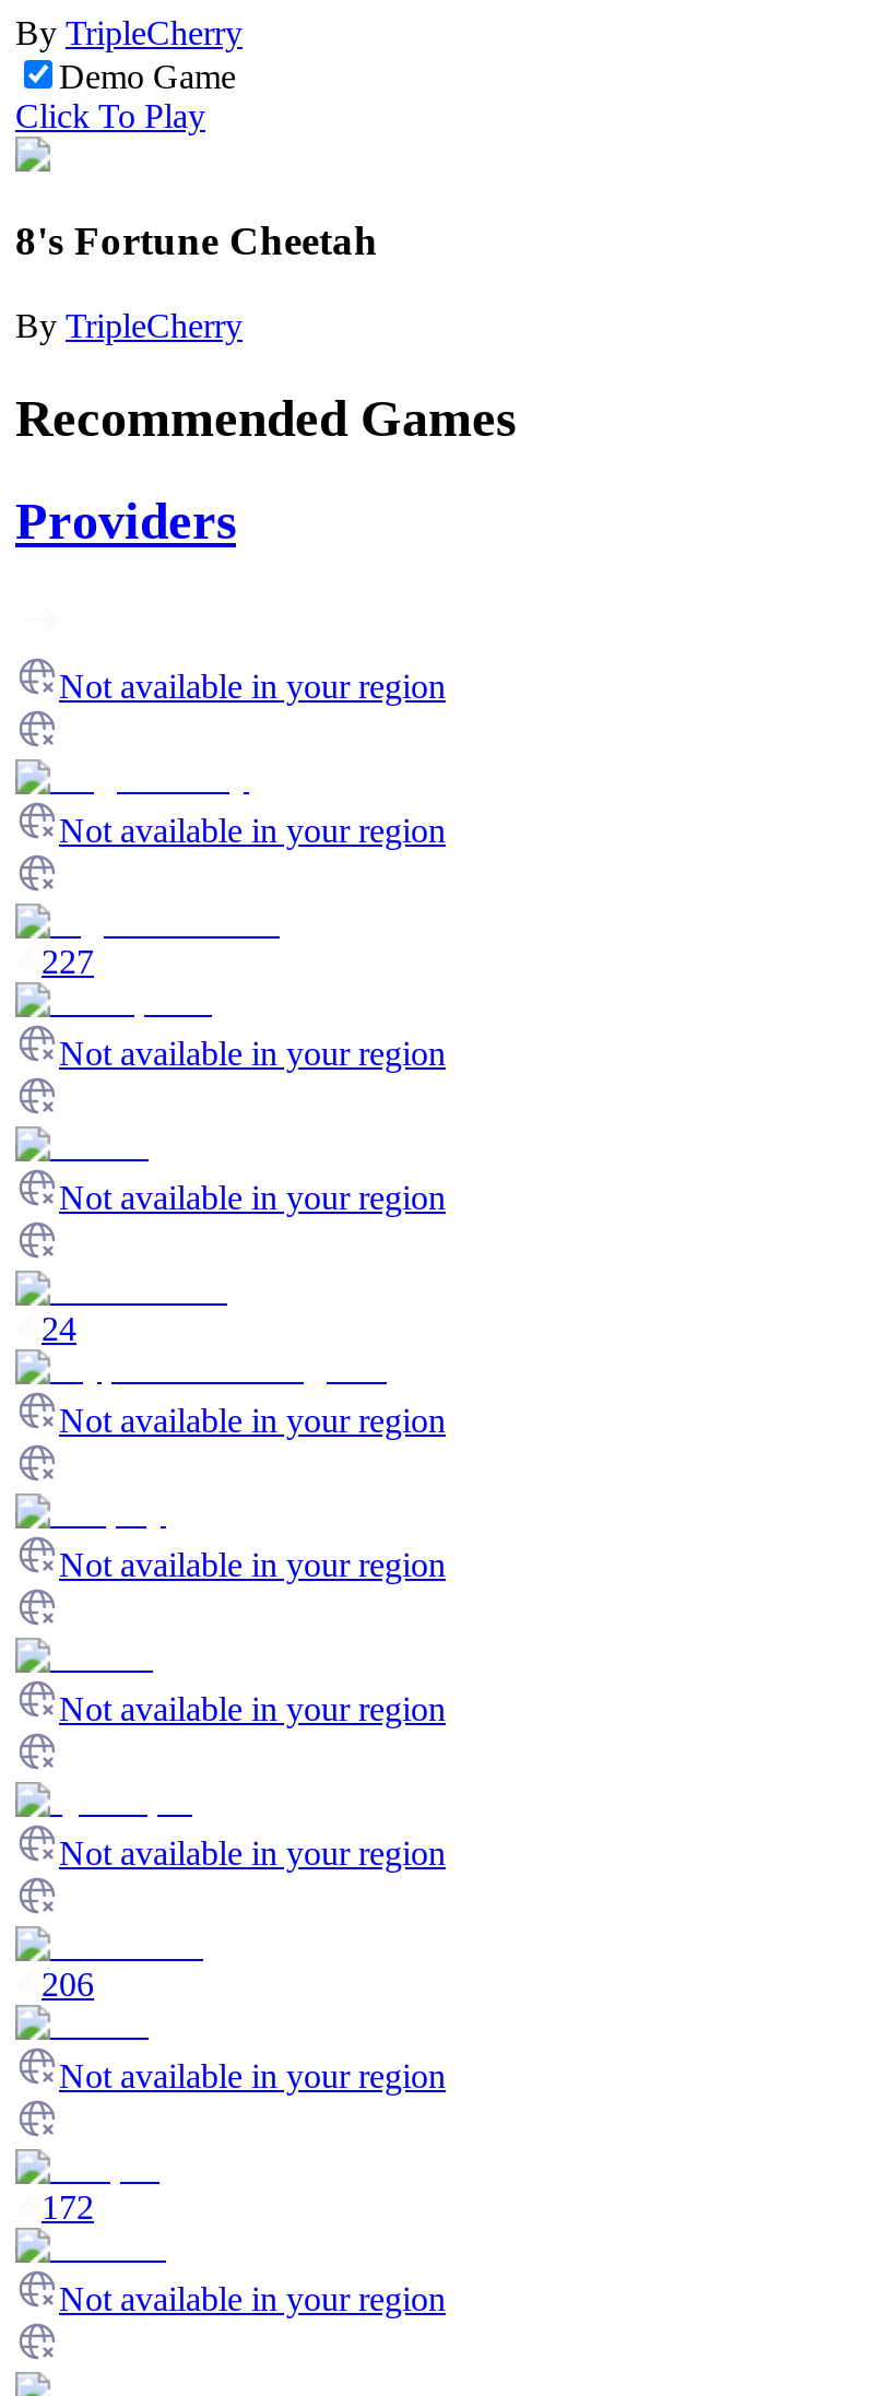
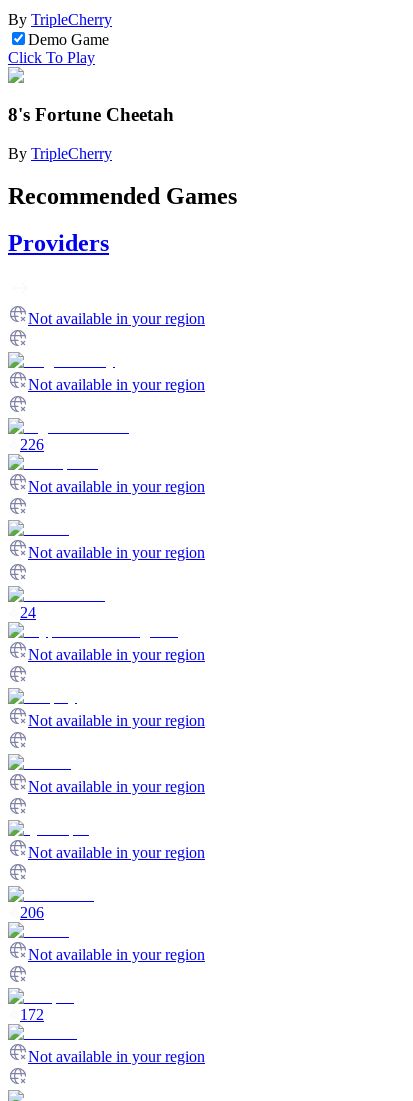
- 227
+ 226
